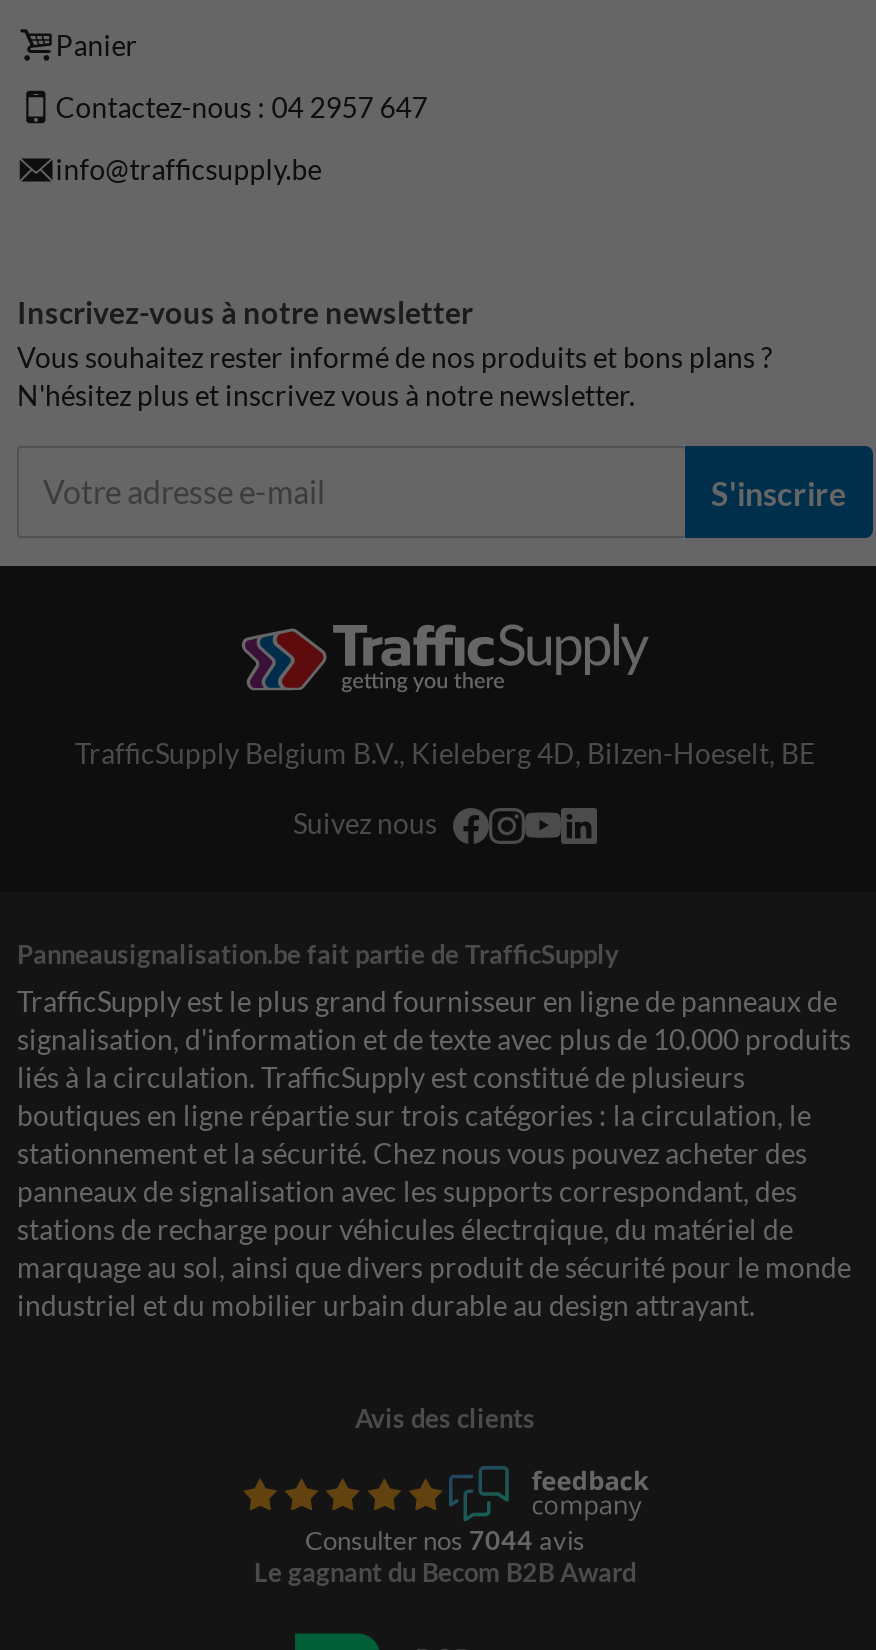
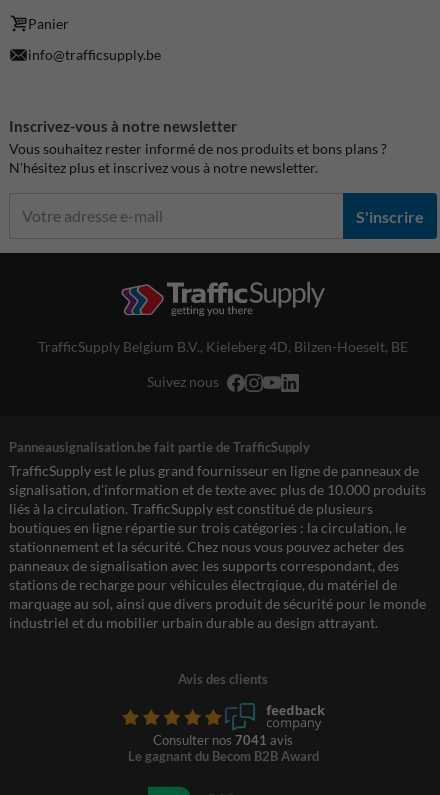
- Contactez-nous : 04 2957 647

- Consulter nos 7044 avis
+ Consulter nos 7041 avis
